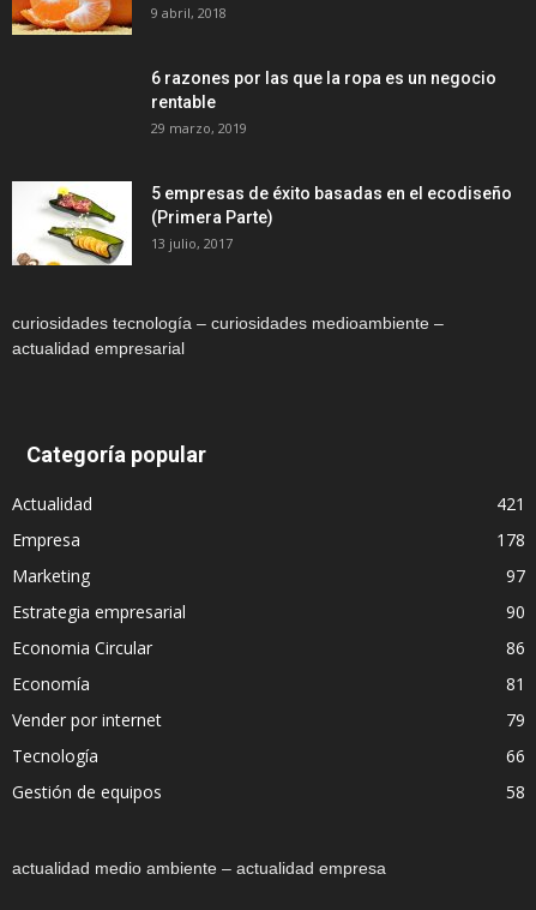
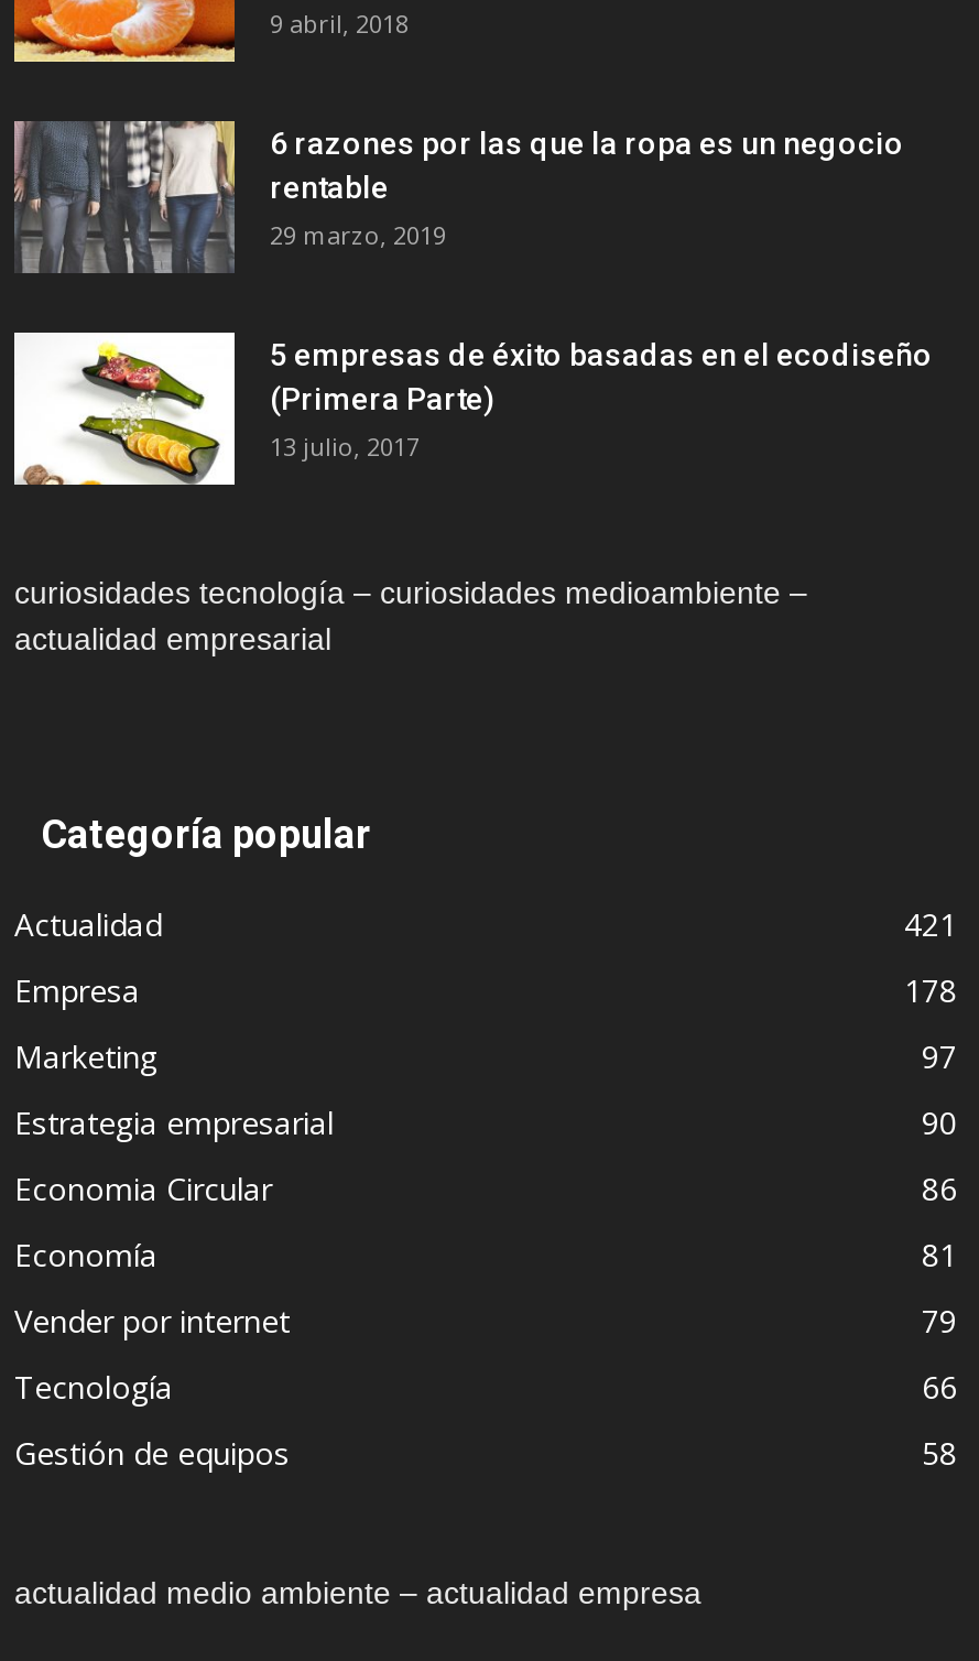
+ [image]
